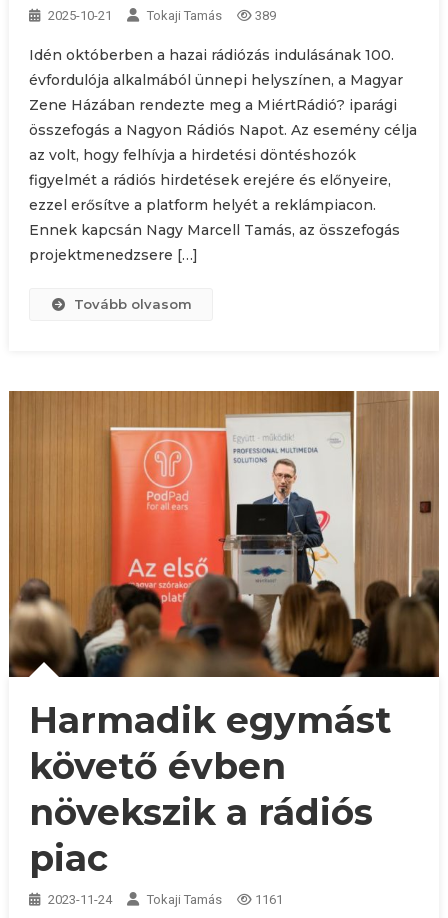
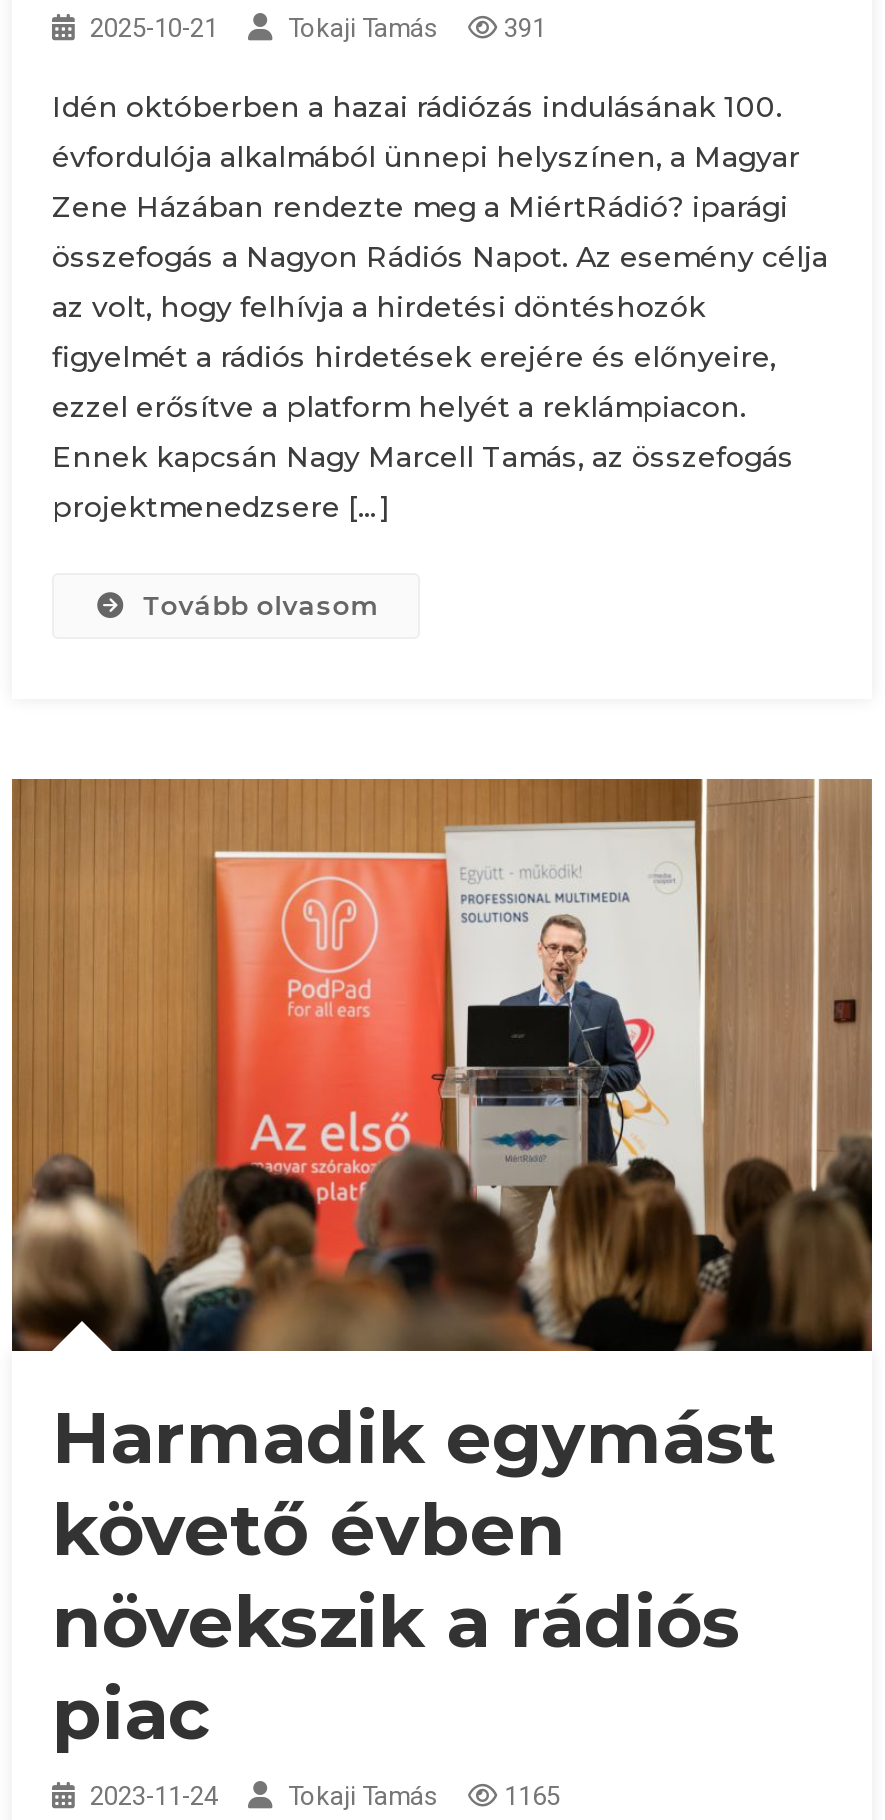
- 389
+ 391

- 1161
+ 1165
